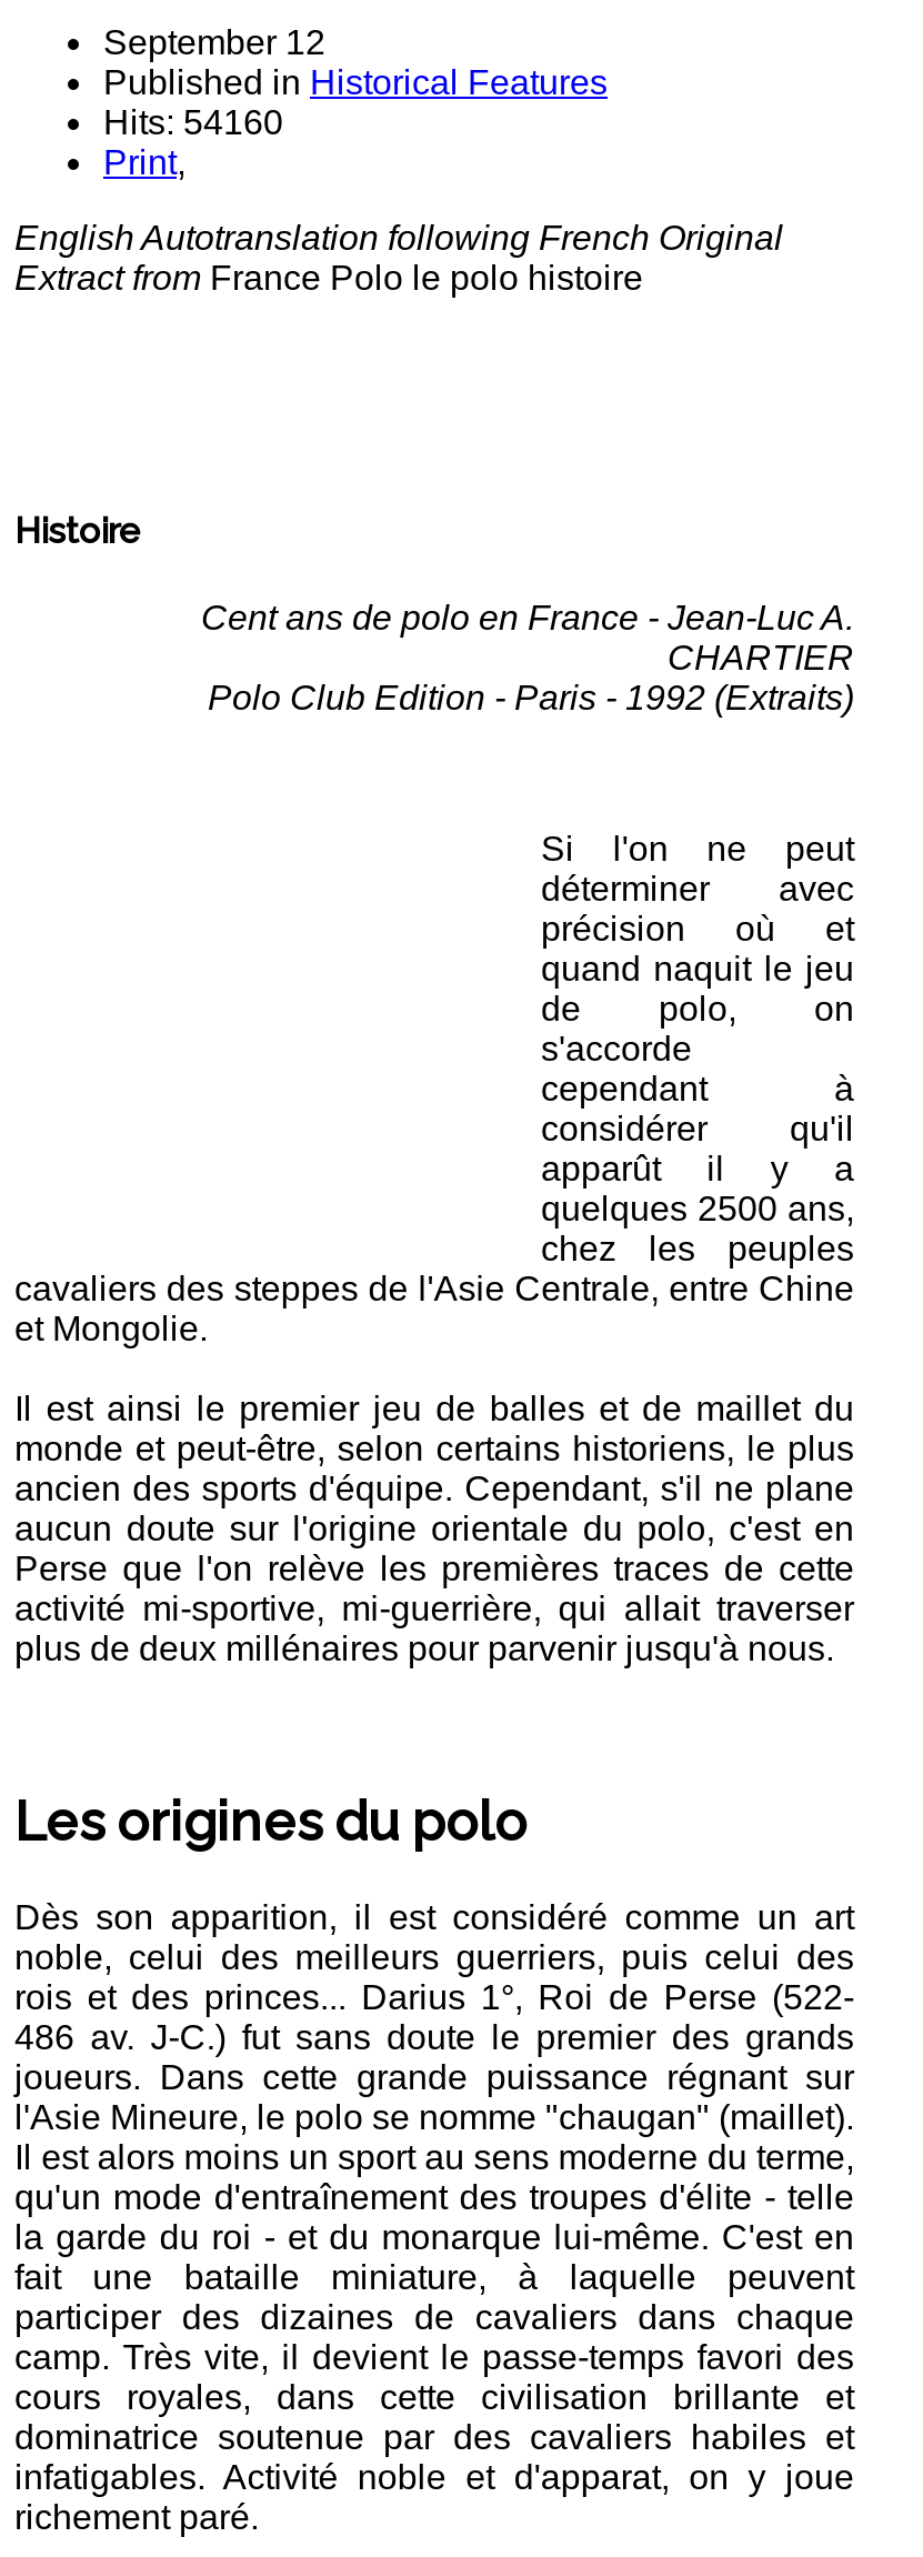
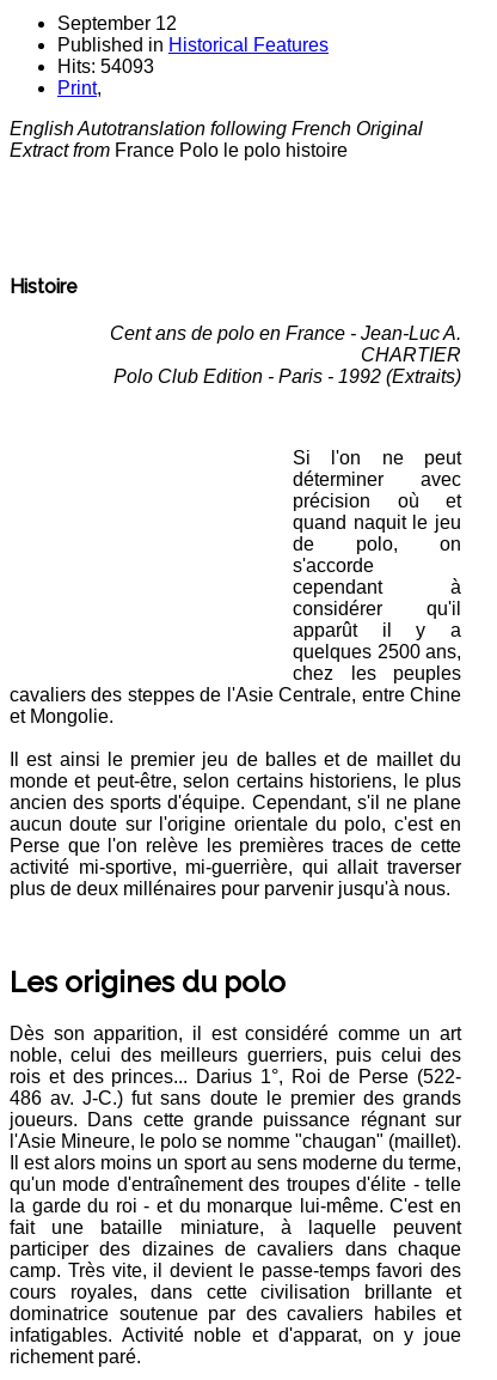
- Hits: 54160
+ Hits: 54093
